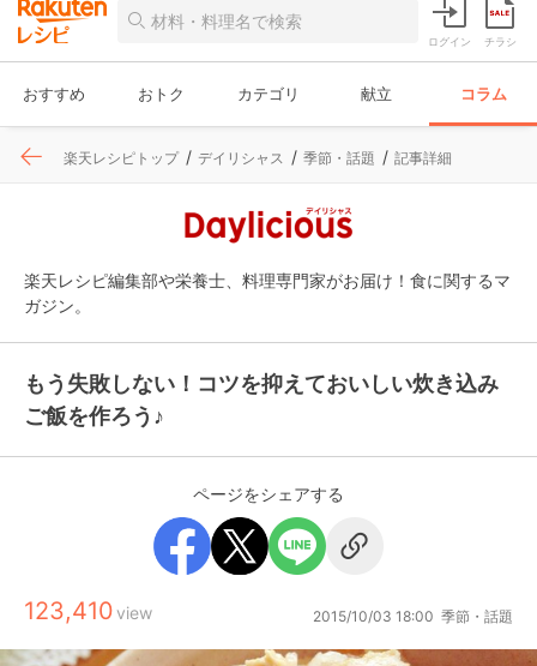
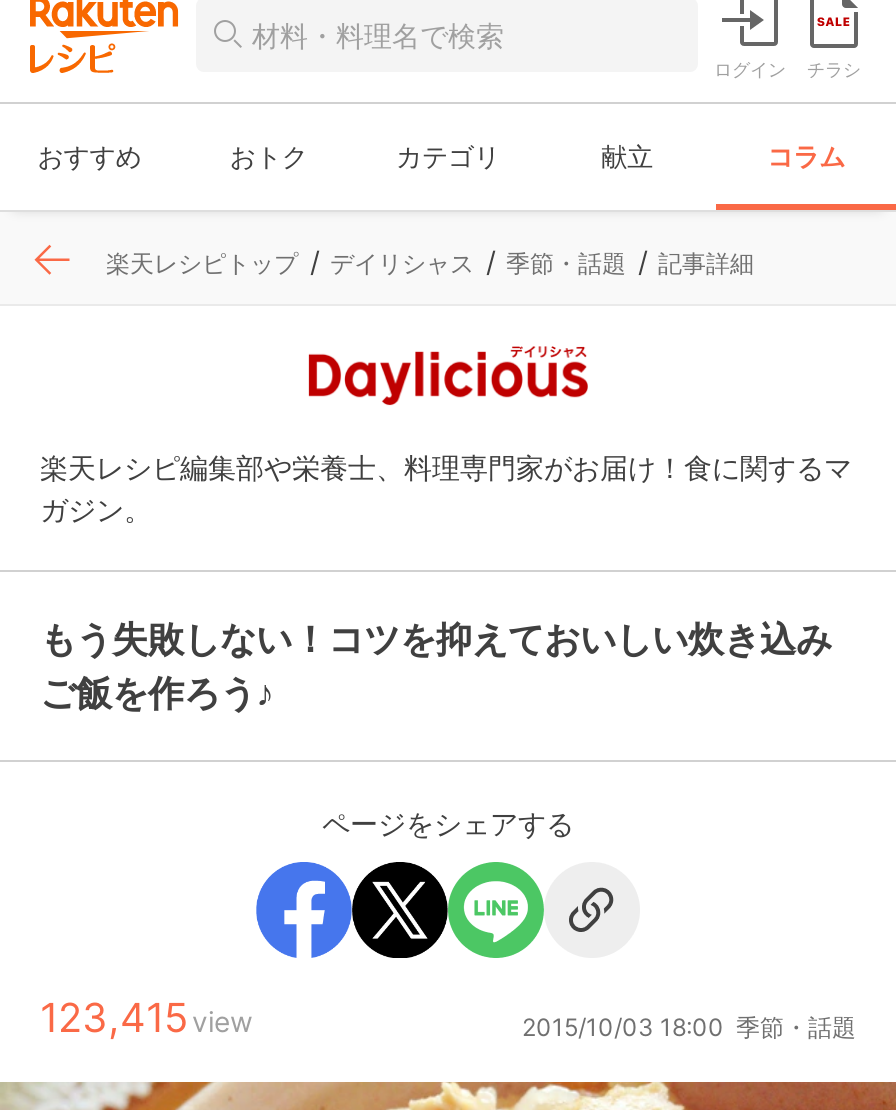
- 123,410 view
+ 123,415 view
